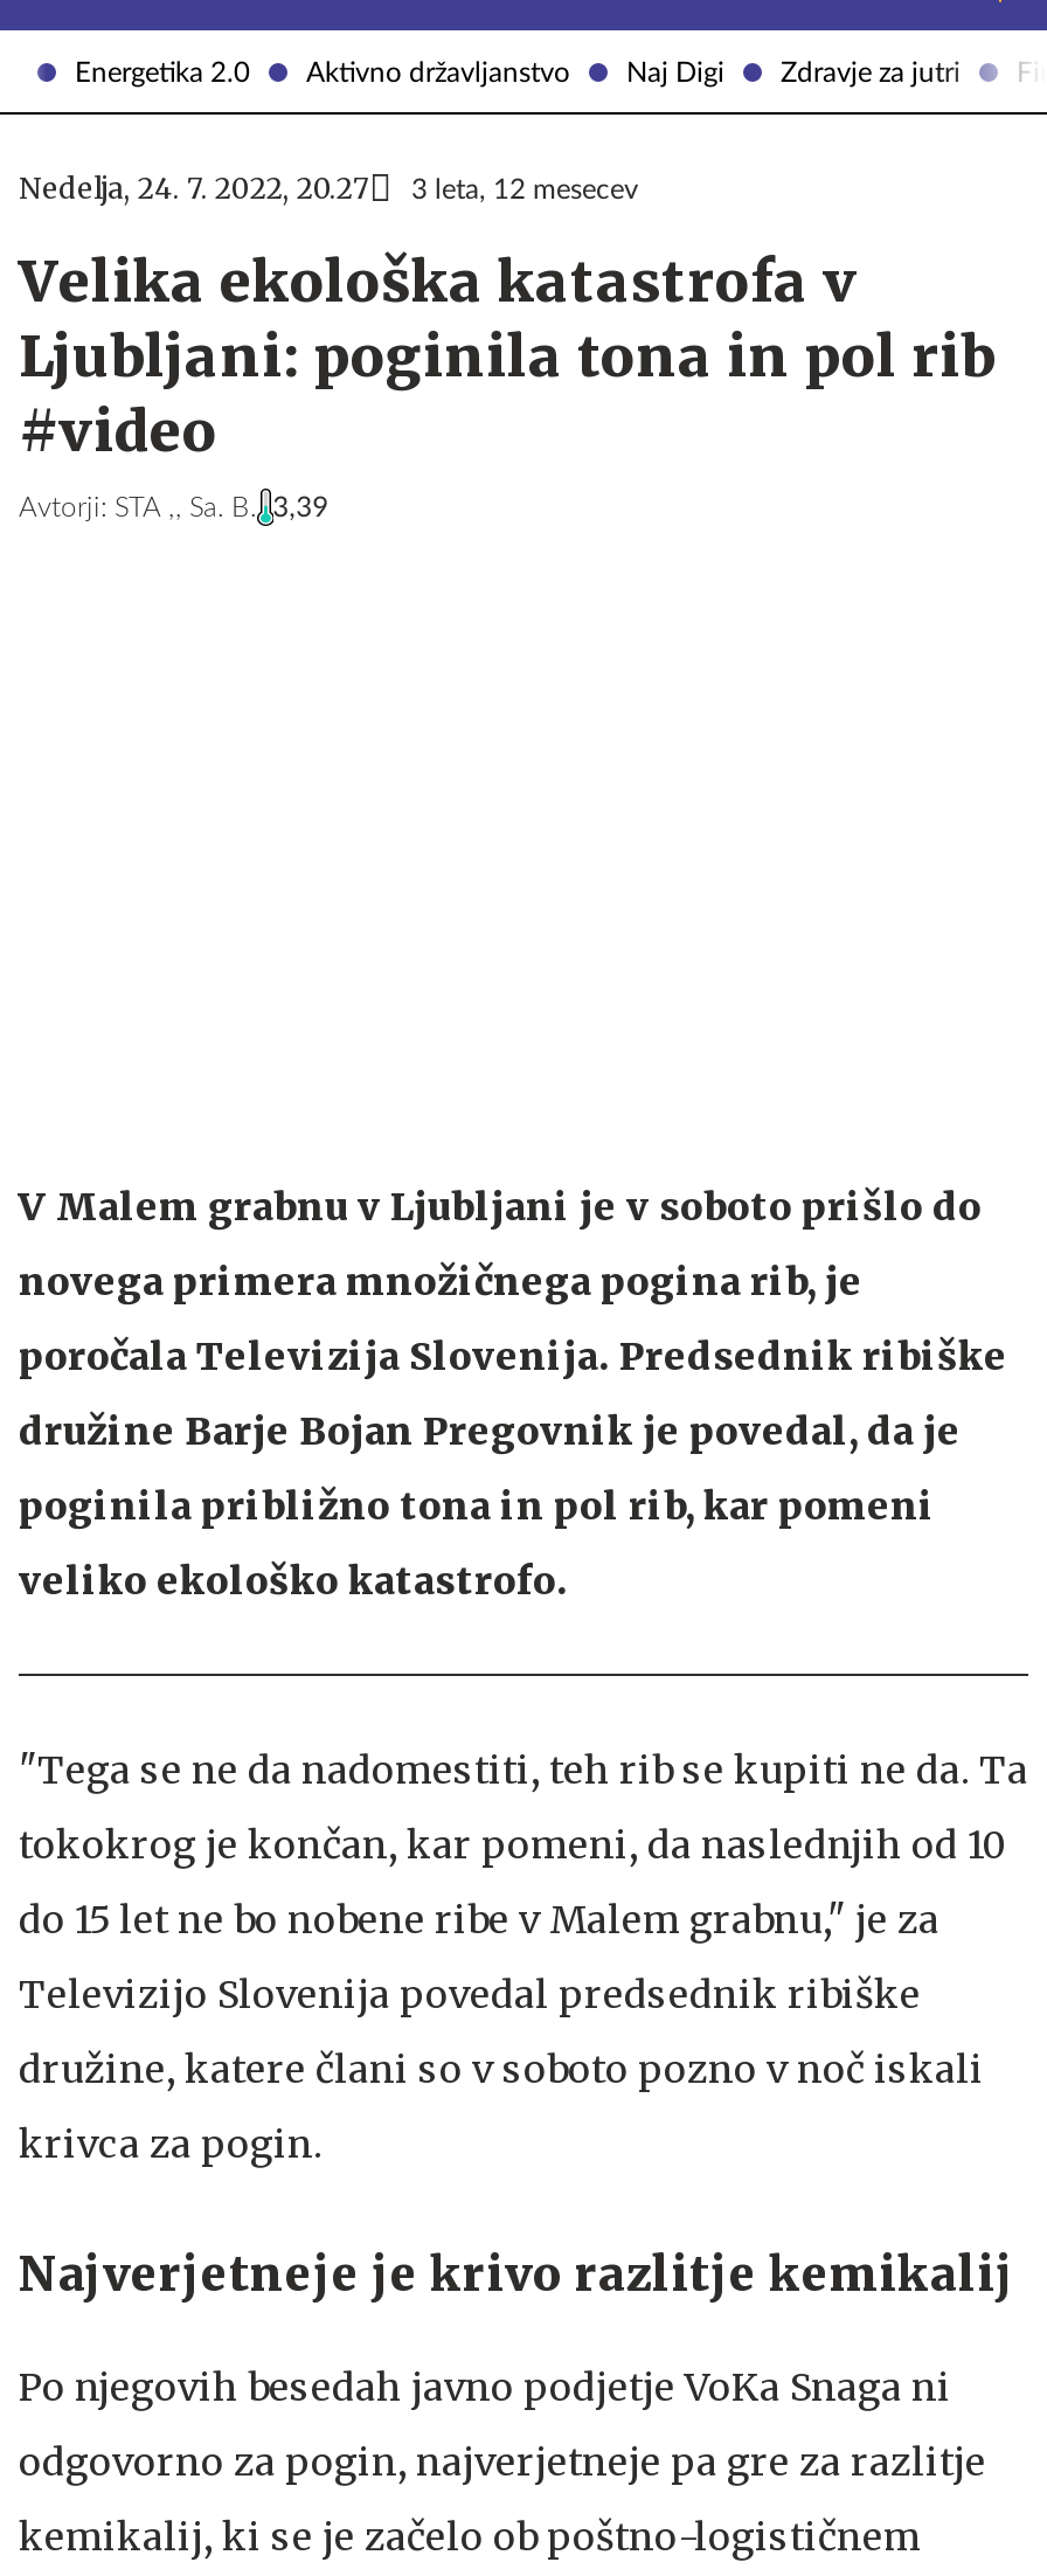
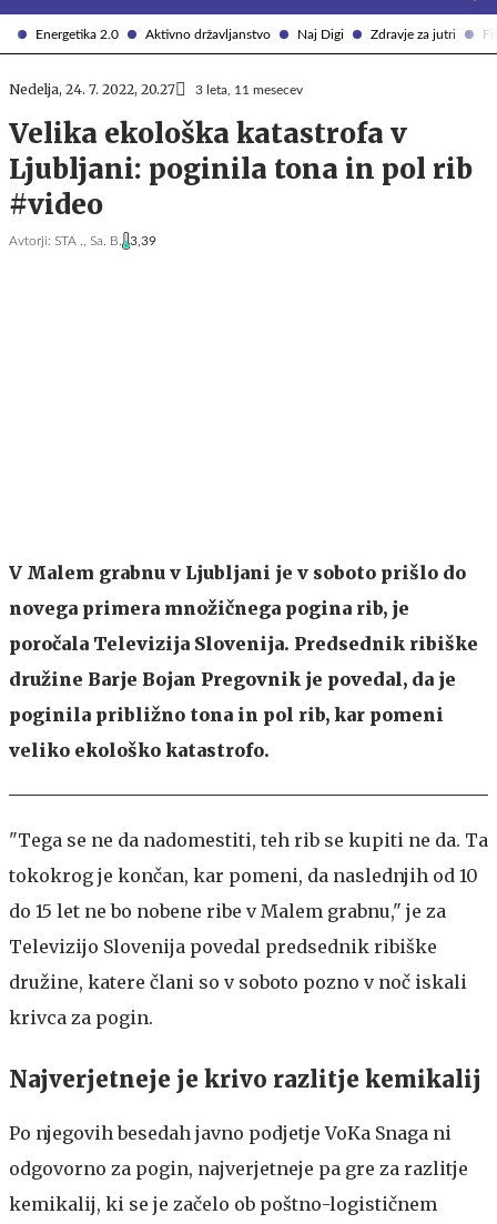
- Nedelja, 24. 7. 2022, 20.27 3 leta, 12 mesecev
+ Nedelja, 24. 7. 2022, 20.27 3 leta, 11 mesecev
